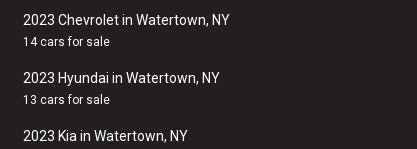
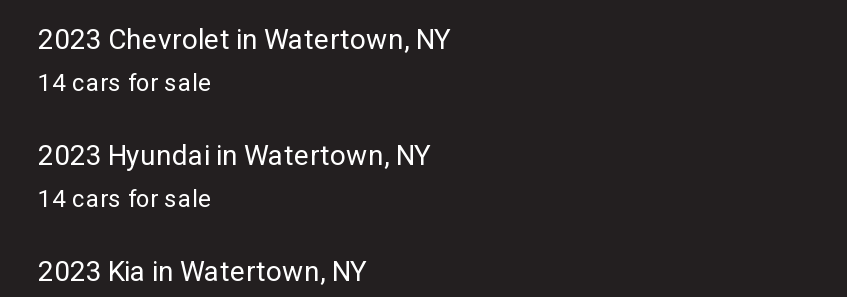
- 13 cars for sale
+ 14 cars for sale
